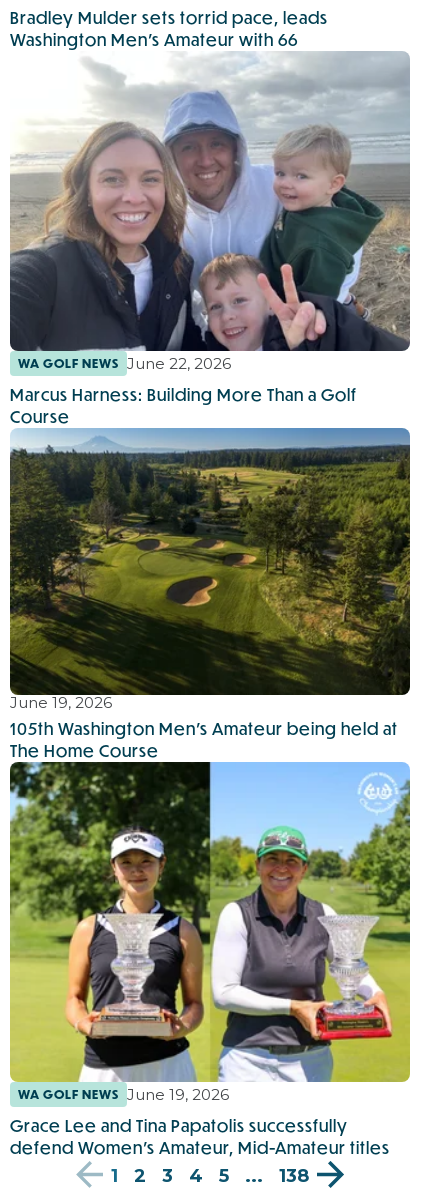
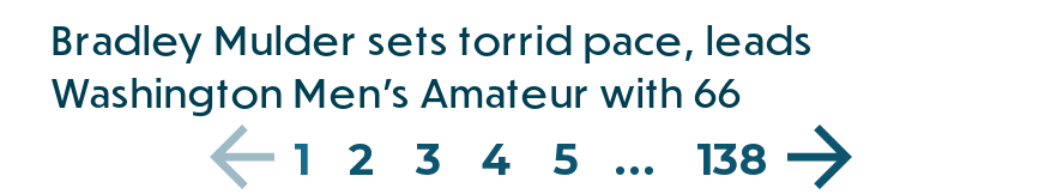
- [image]
- WA GOLF NEWS June 22, 2026
- Marcus Harness: Building More Than a Golf
- Course

- [image]
- June 19, 2026
- 105th Washington Men's Amateur being held at
- The Home Course

- [image]
- WA GOLF NEWS June 19, 2026
- Grace Lee and Tina Papatolis successfully
- defend Women’s Amateur, Mid-Amateur titles
